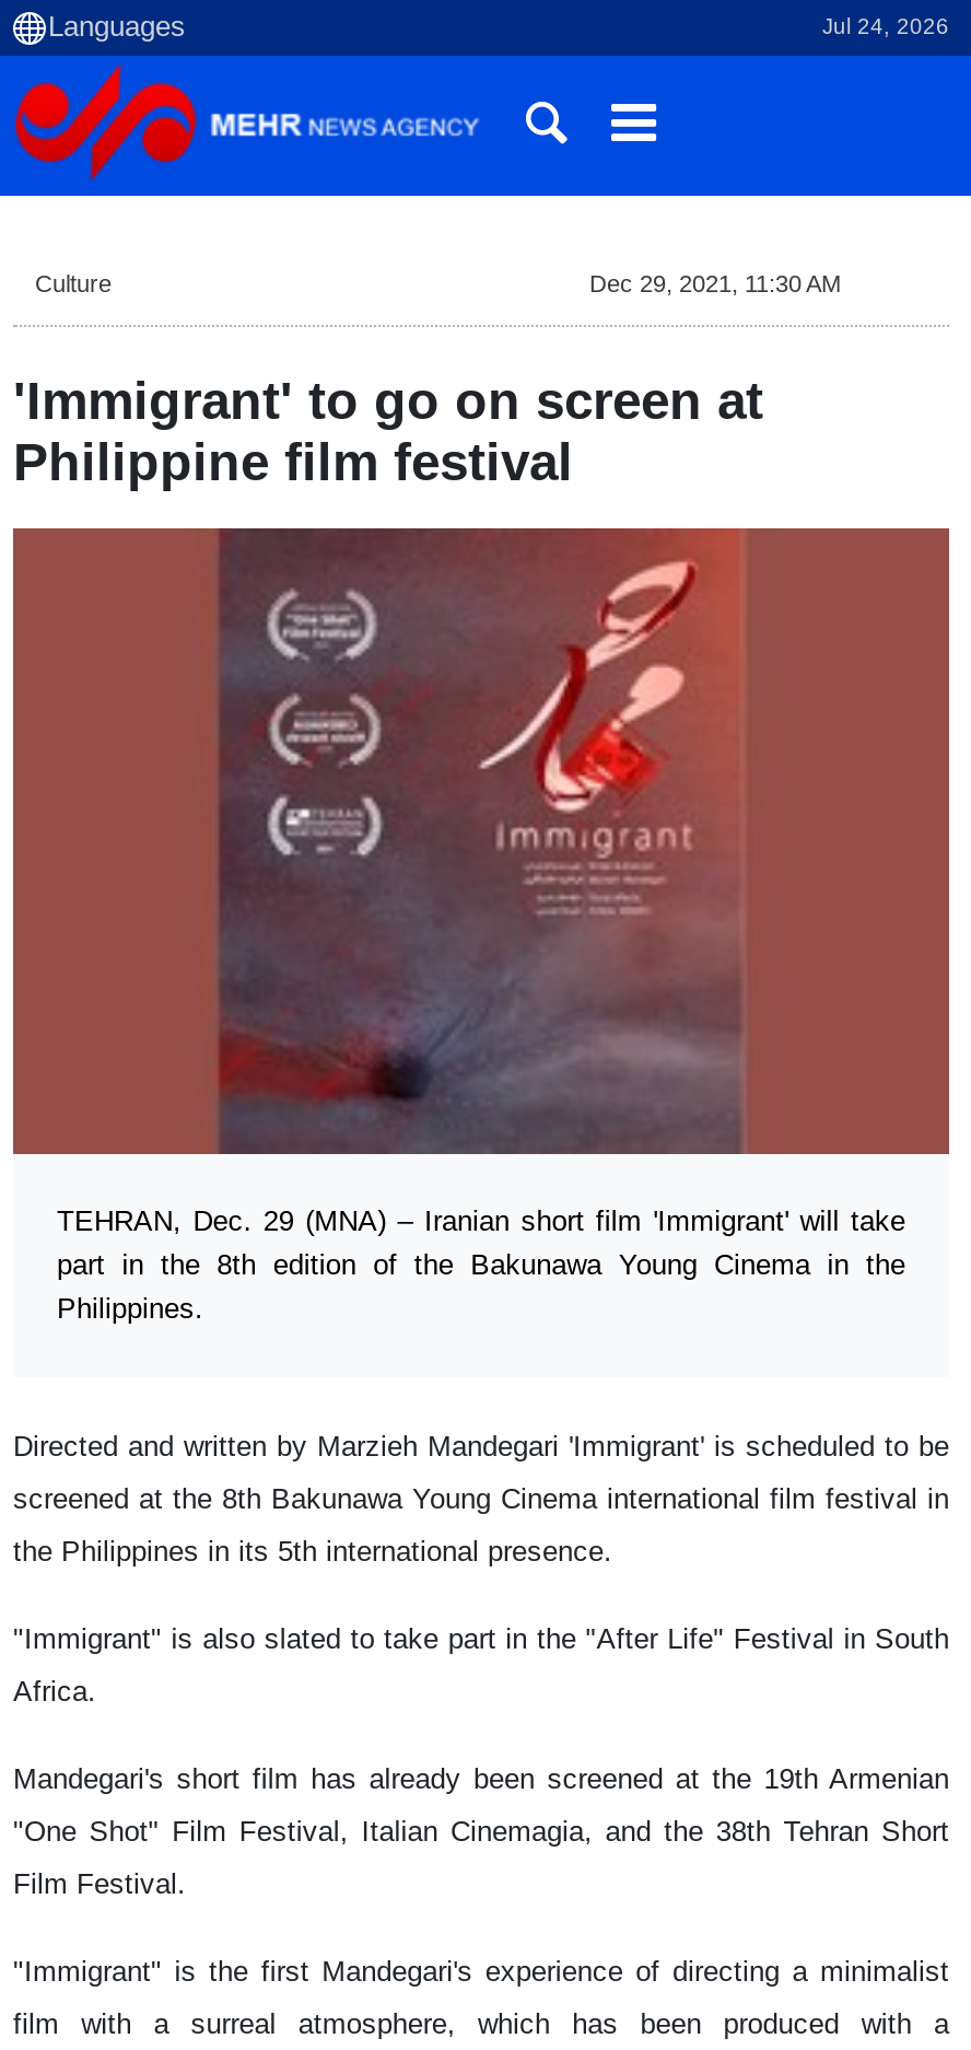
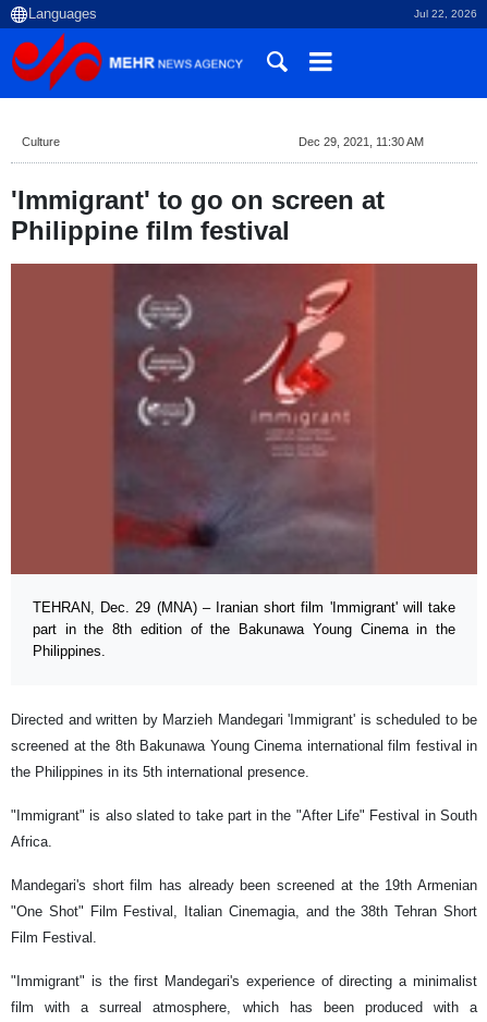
- Jul 24, 2026
+ Jul 22, 2026
